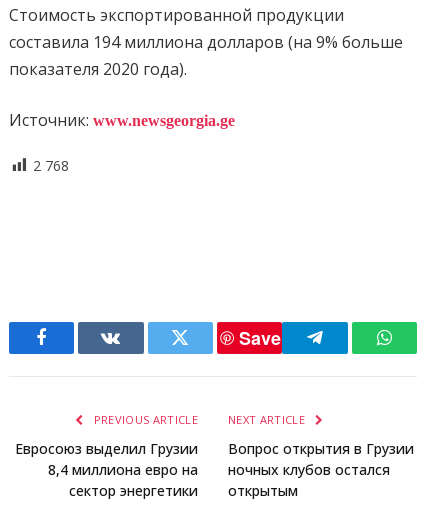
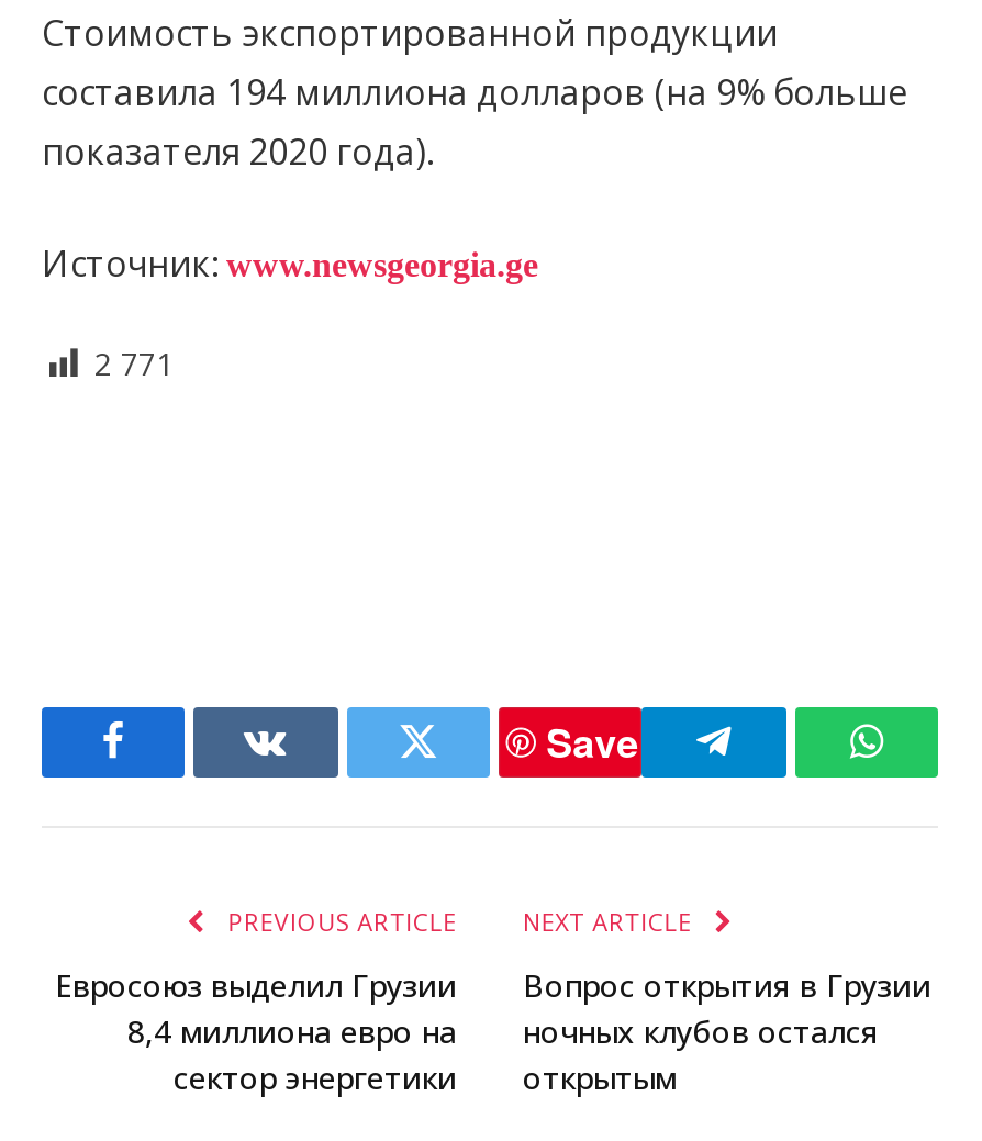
- 2 768
+ 2 771
